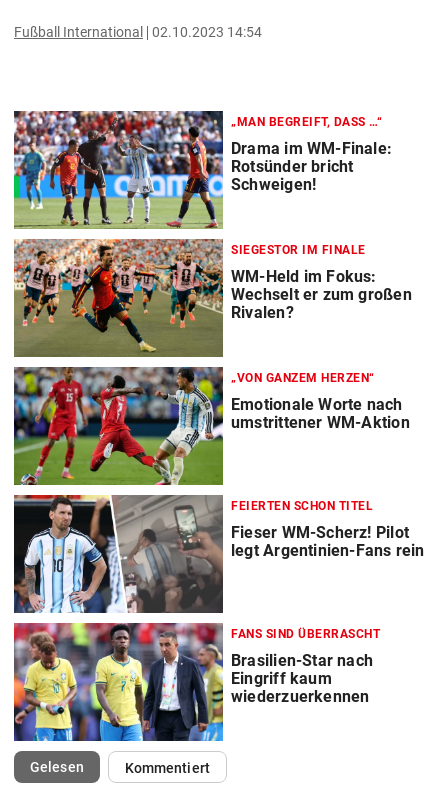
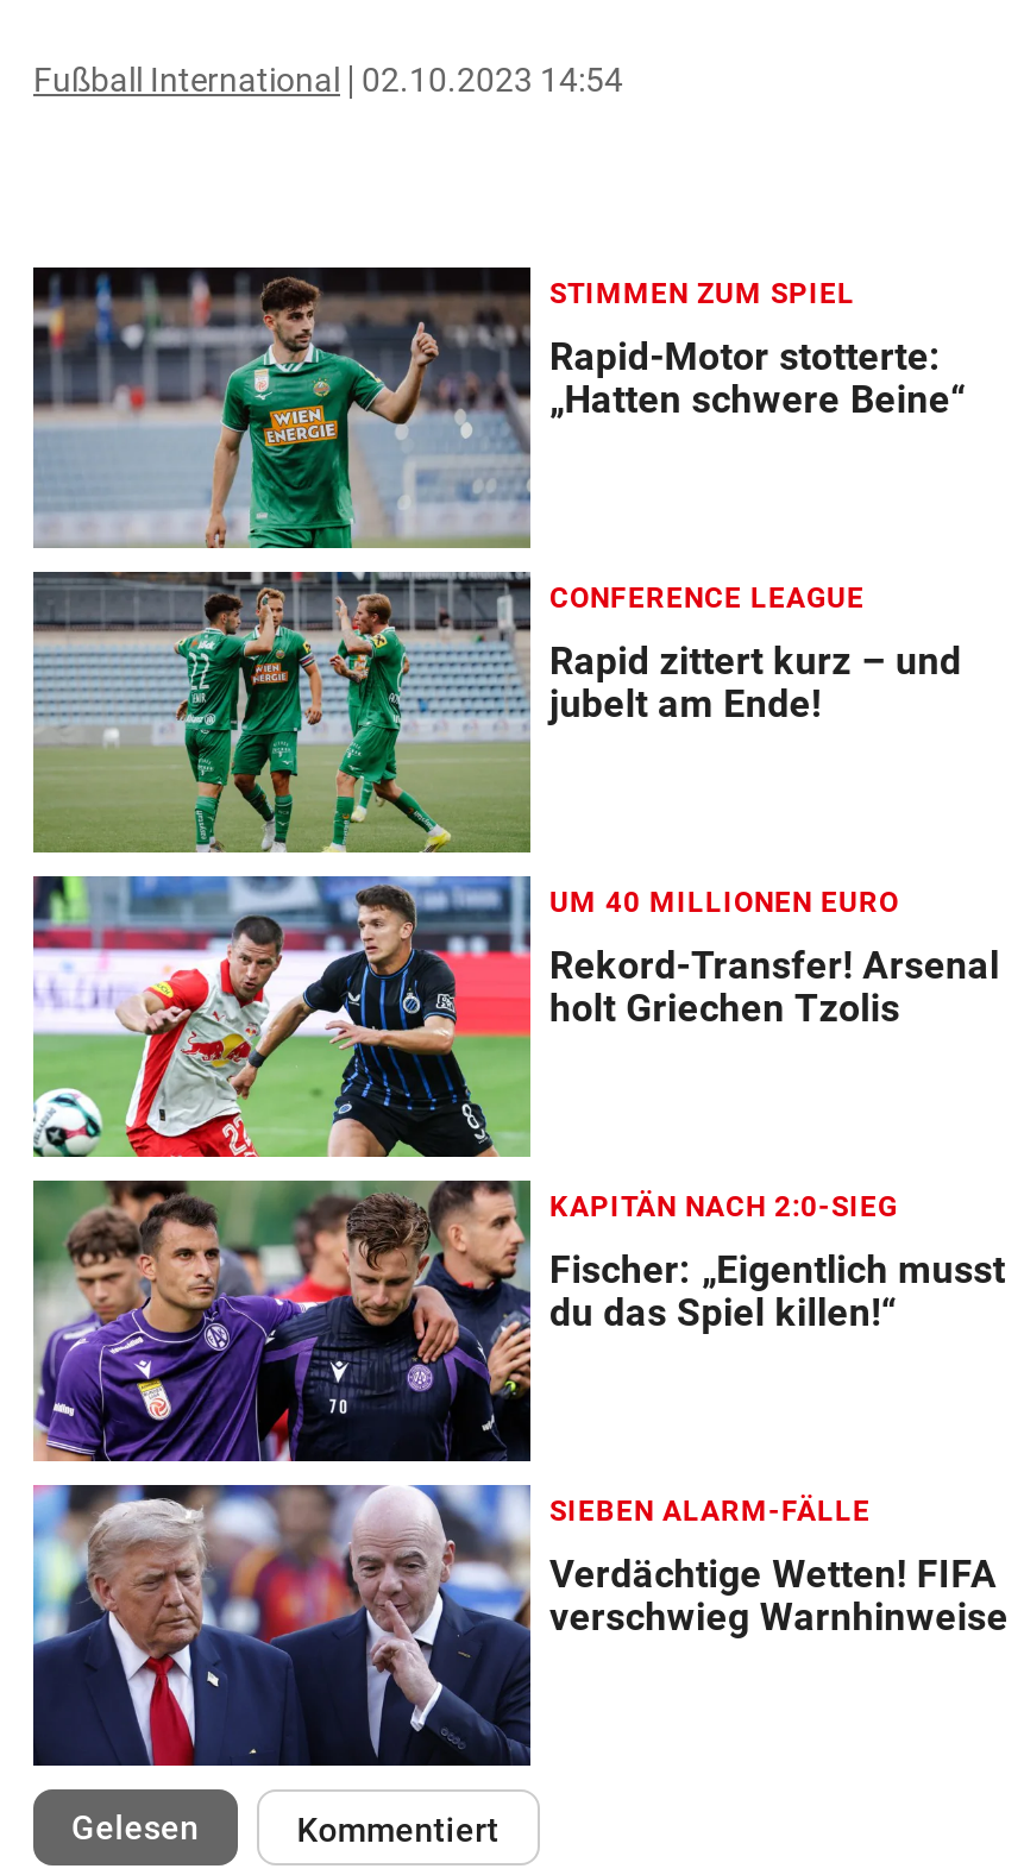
- [image]
- „MAN BEGREIFT, DASS …“
+ [image]
+ STIMMEN ZUM SPIEL

- Drama im WM-Finale:
- Rotsünder bricht
- Schweigen!
+ Rapid-Motor stotterte:
+ „Hatten schwere Beine“

- [image]
- SIEGESTOR IM FINALE
+ [image]
+ CONFERENCE LEAGUE

- WM-Held im Fokus:
- Wechselt er zum großen
- Rivalen?
+ Rapid zittert kurz – und
+ jubelt am Ende!

- [image]
- „VON GANZEM HERZEN“
+ [image]
+ UM 40 MILLIONEN EURO

- Emotionale Worte nach
- umstrittener WM-Aktion
+ Rekord-Transfer! Arsenal
+ holt Griechen Tzolis

- [image]
- FEIERTEN SCHON TITEL
+ [image]
+ KAPITÄN NACH 2:0-SIEG

- Fieser WM-Scherz! Pilot
- legt Argentinien-Fans rein
+ Fischer: „Eigentlich musst
+ du das Spiel killen!“

- [image]
- FANS SIND ÜBERRASCHT
+ [image]
+ SIEBEN ALARM-FÄLLE

- Brasilien-Star nach
- Eingriff kaum
- wiederzuerkennen
+ Verdächtige Wetten! FIFA
+ verschwieg Warnhinweise
